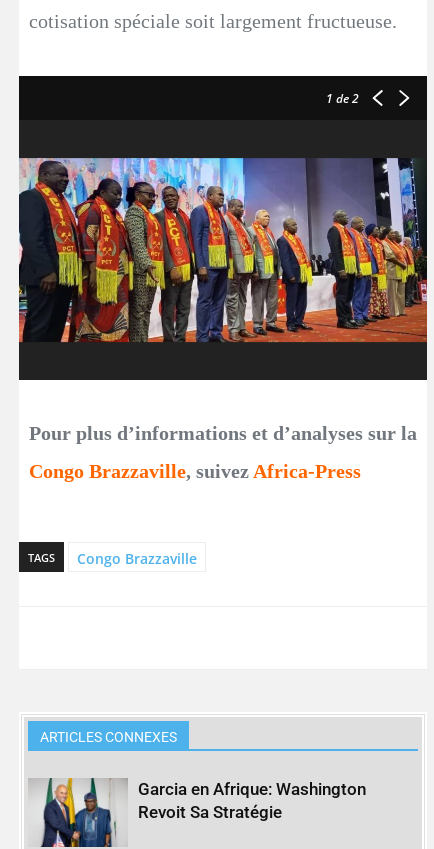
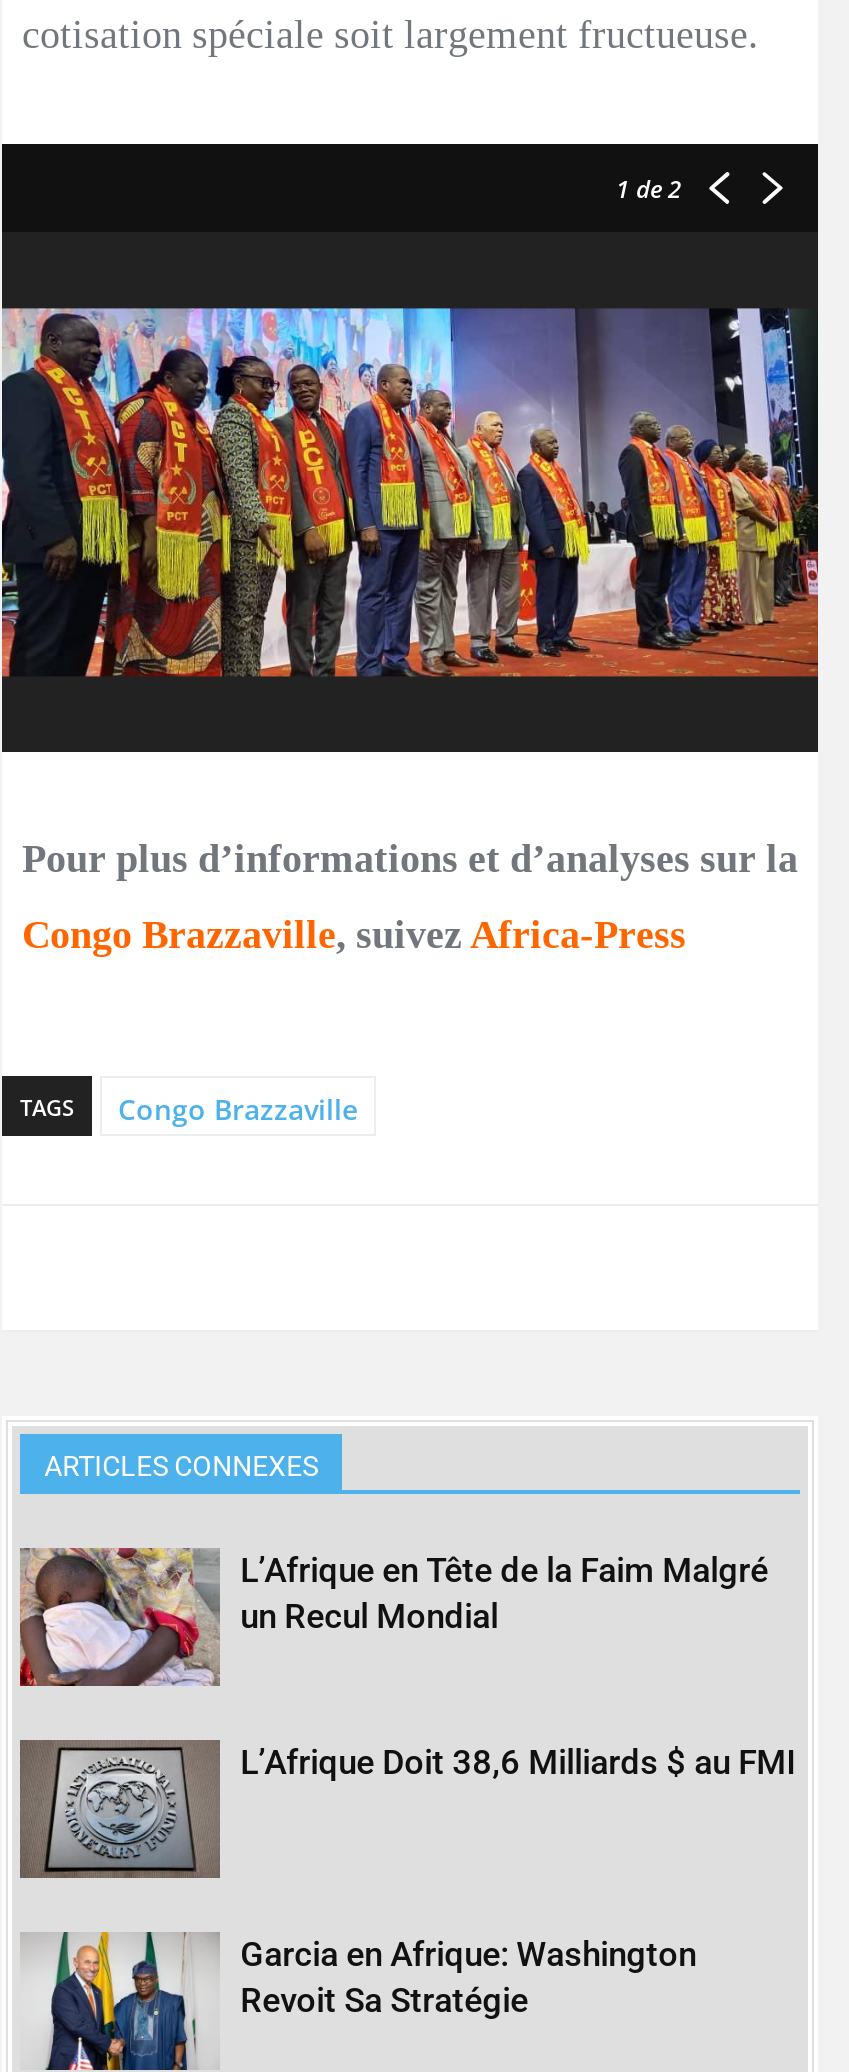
+ [image]
+ L’Afrique en Tête de la Faim Malgré
+ un Recul Mondial

+ [image]
+ L’Afrique Doit 38,6 Milliards $ au FMI
